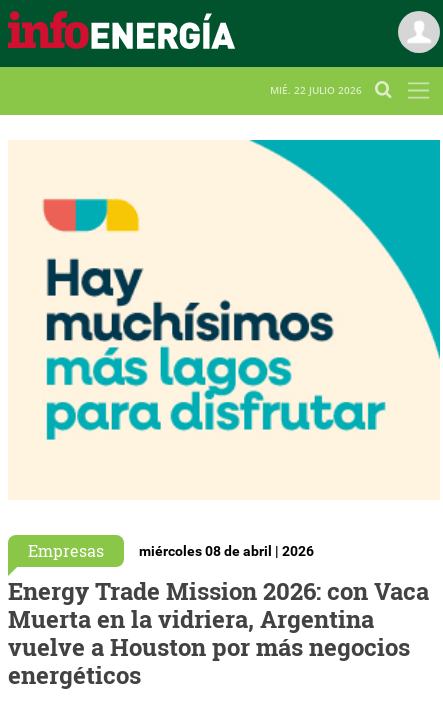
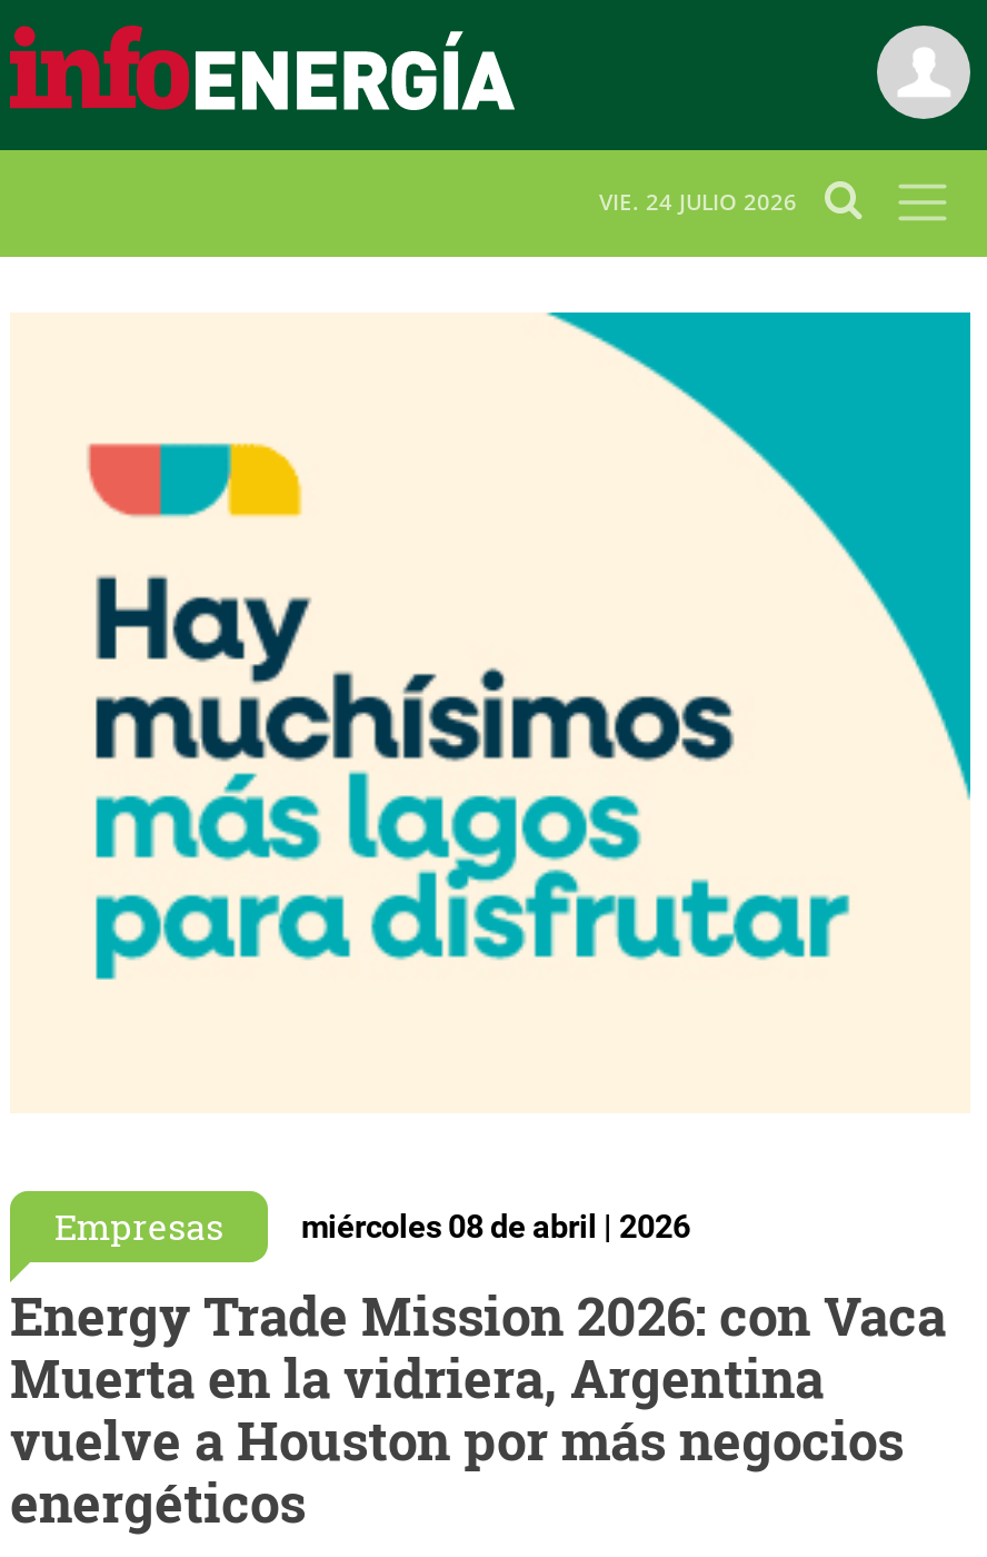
- MIÉ. 22 JULIO 2026
+ VIE. 24 JULIO 2026
